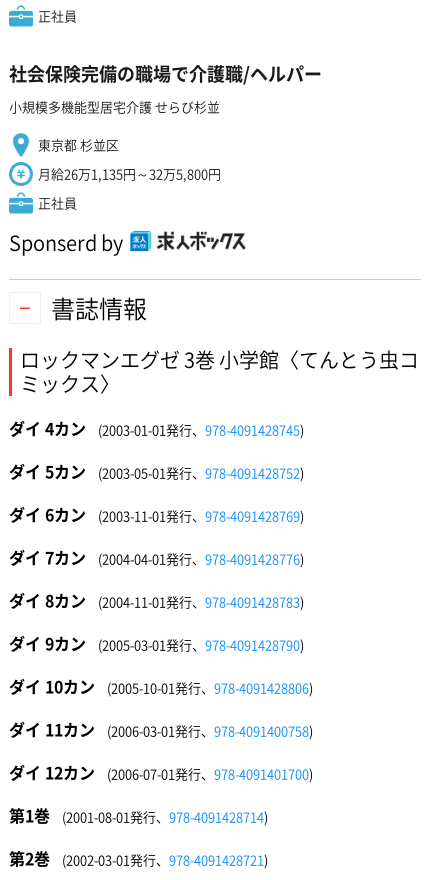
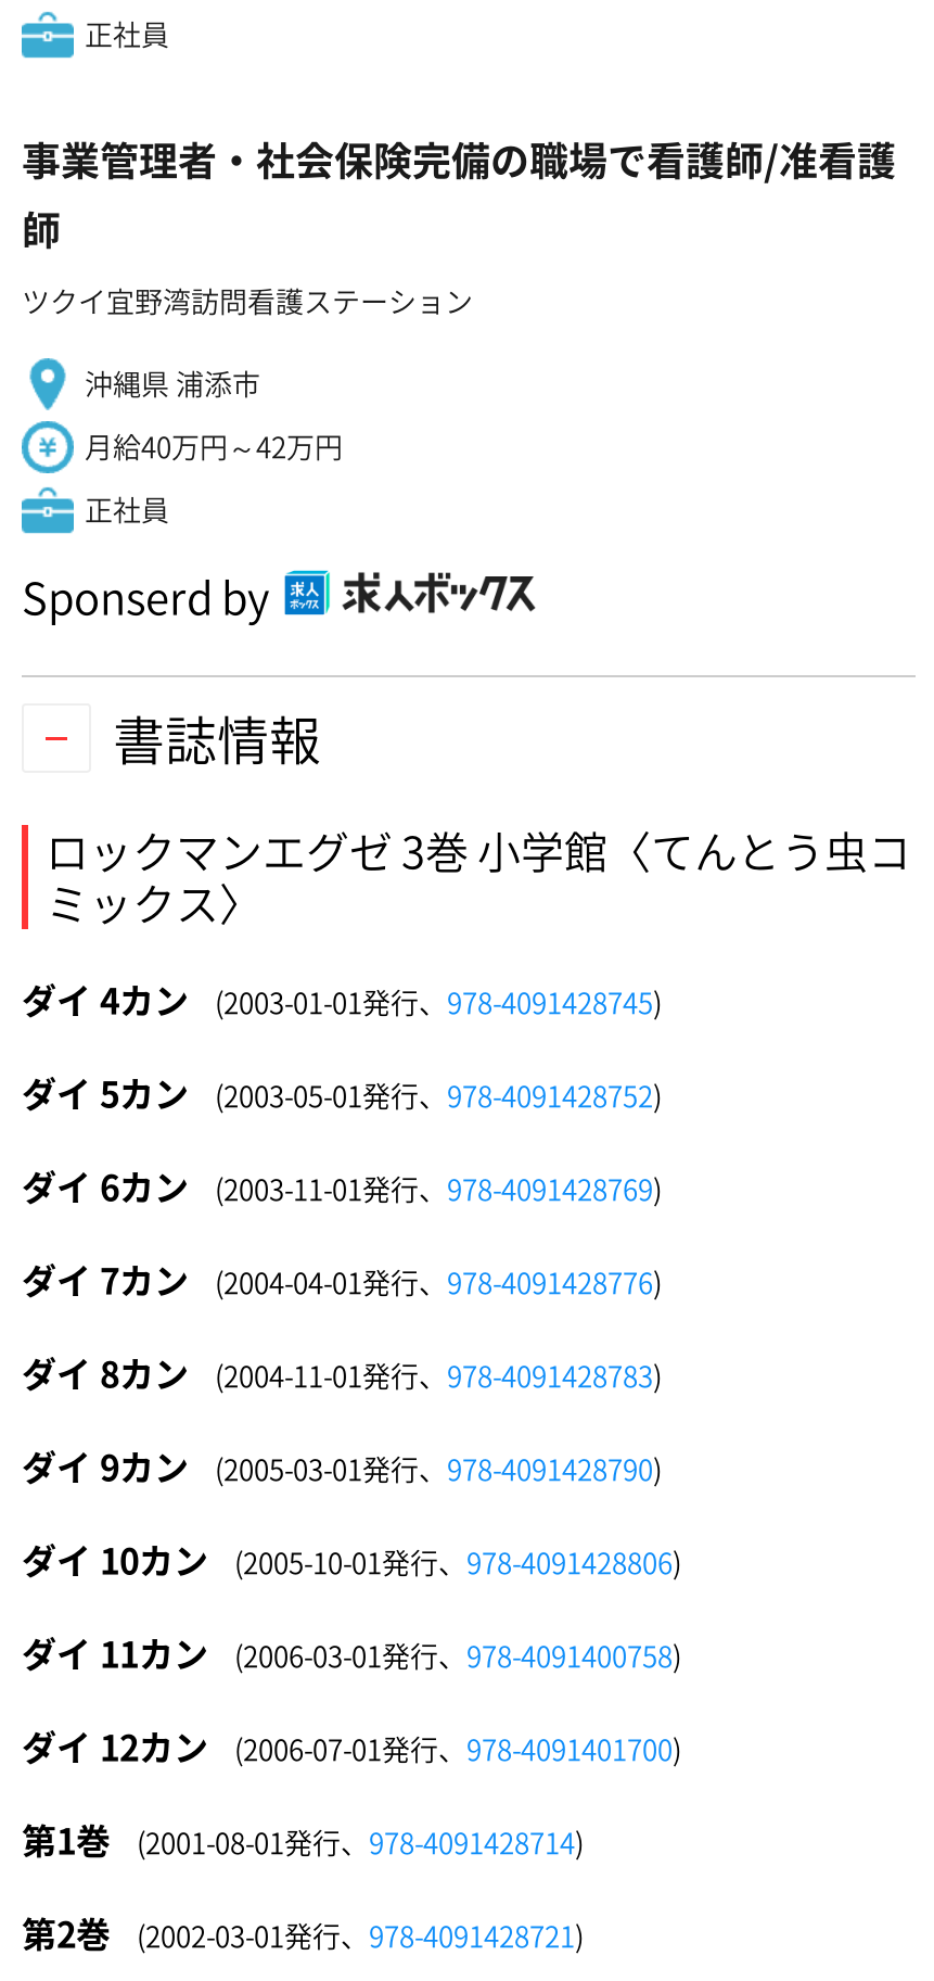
- 社会保険完備の職場で介護職/ヘルパー
- 小規模多機能型居宅介護 せらび杉並
+ 事業管理者・社会保険完備の職場で看護師/准看護
+ 師
+ ツクイ宜野湾訪問看護ステーション

- 東京都 杉並区
+ 沖縄県 浦添市

- 月給26万1,135円～32万5,800円
+ 月給40万円～42万円
